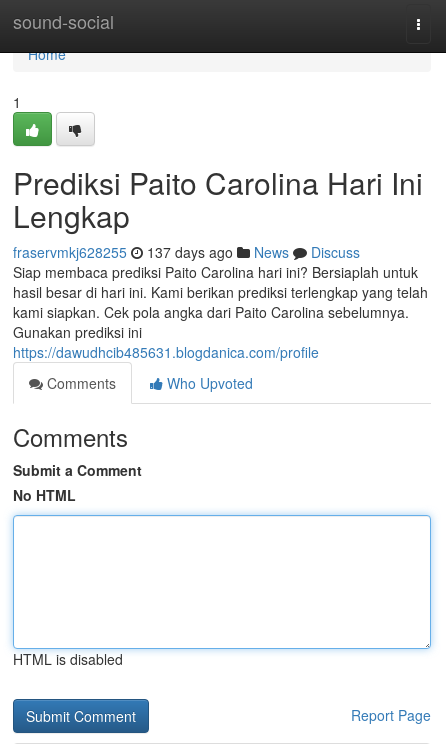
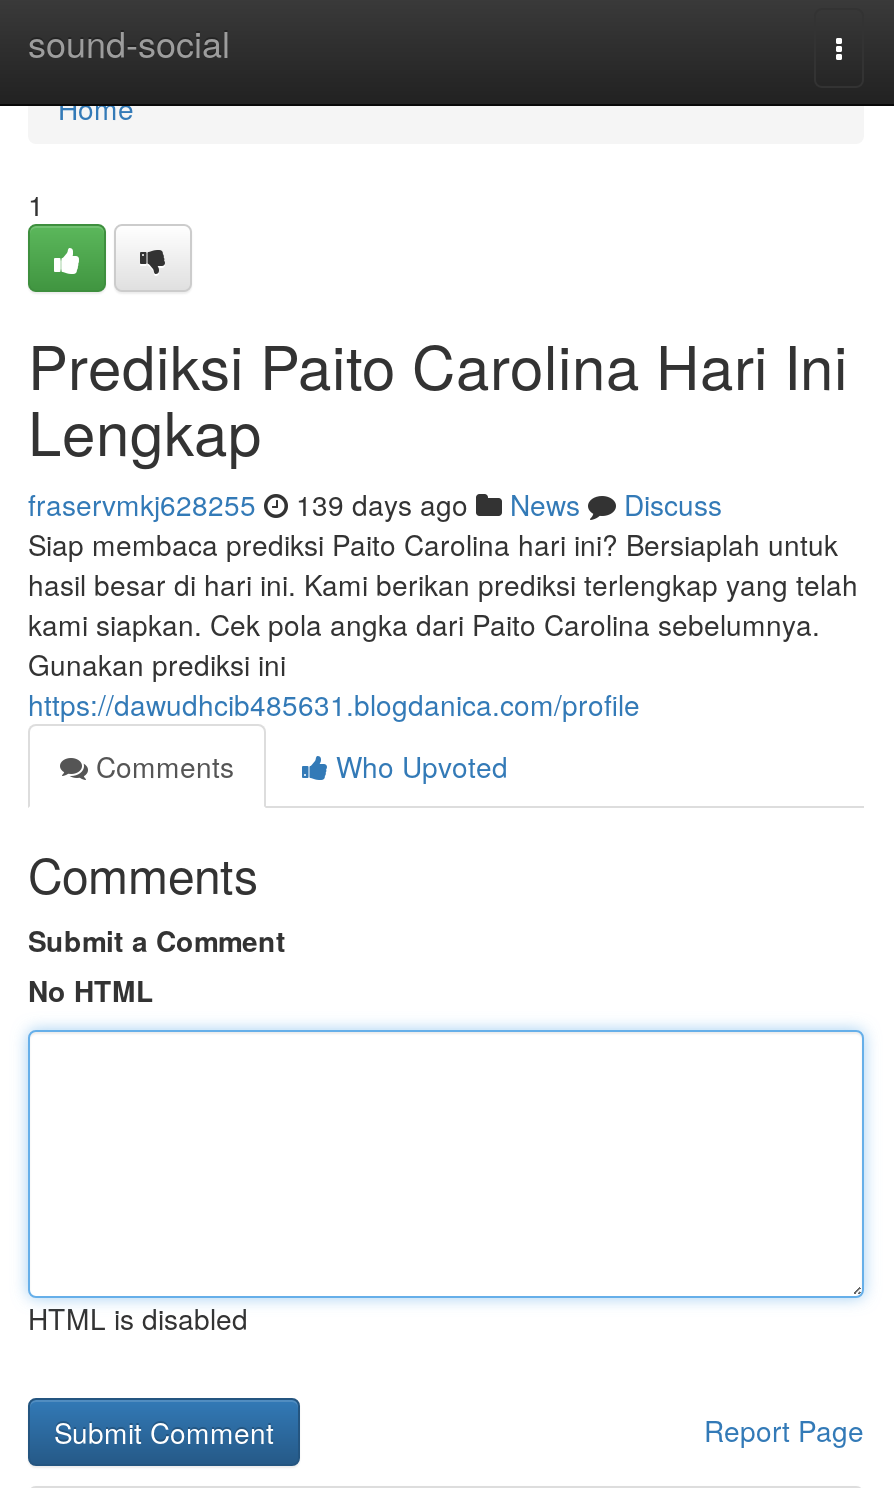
- fraservmkj628255 137 days ago News Discuss
+ fraservmkj628255 139 days ago News Discuss
